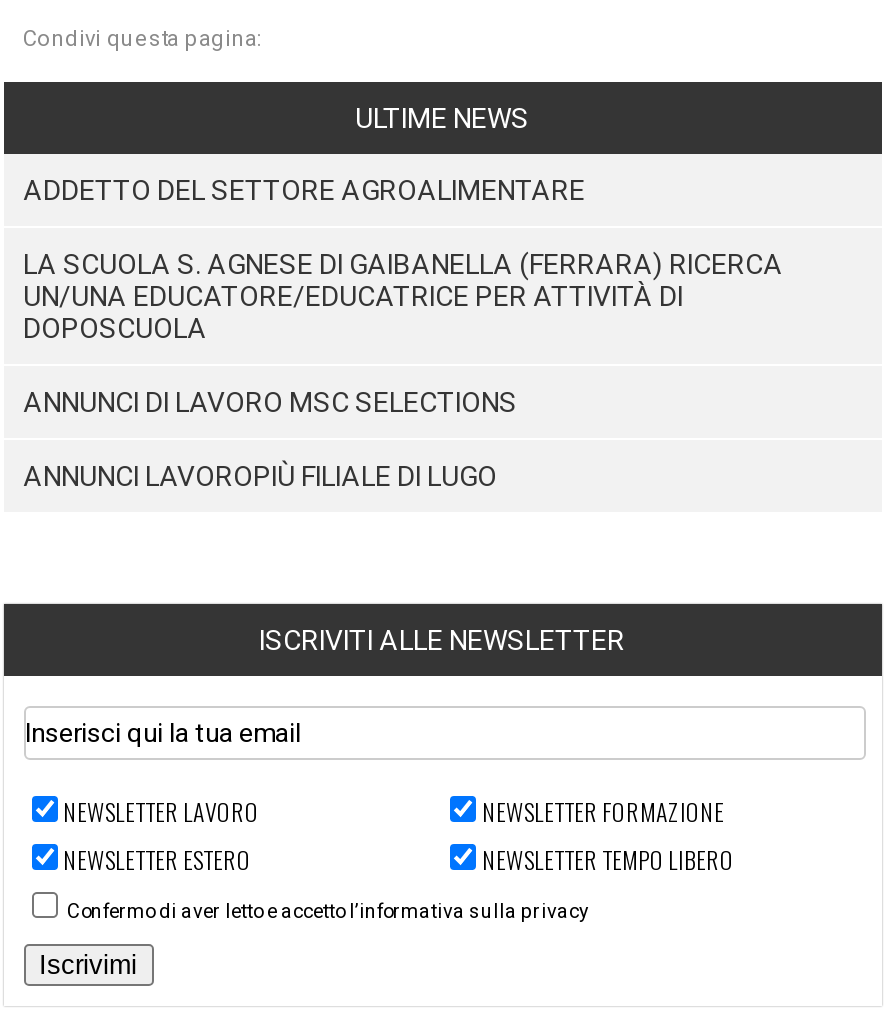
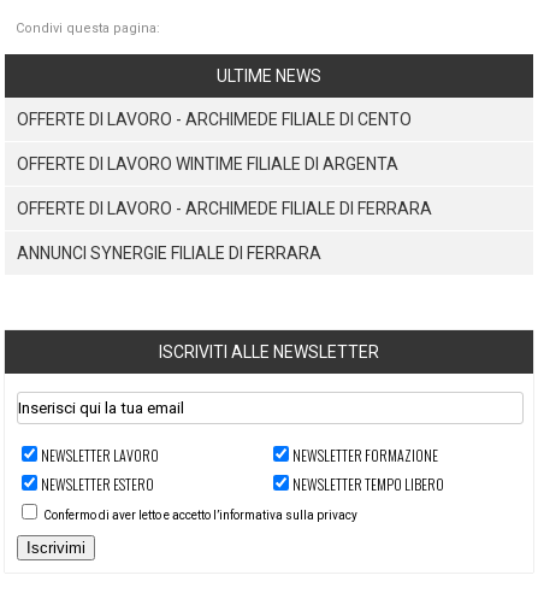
- ADDETTO DEL SETTORE AGROALIMENTARE
+ OFFERTE DI LAVORO - ARCHIMEDE FILIALE DI CENTO

- LA SCUOLA S. AGNESE DI GAIBANELLA (FERRARA) RICERCA
- UN/UNA EDUCATORE/EDUCATRICE PER ATTIVITÀ DI
- DOPOSCUOLA
+ OFFERTE DI LAVORO WINTIME FILIALE DI ARGENTA

- ANNUNCI DI LAVORO MSC SELECTIONS
+ OFFERTE DI LAVORO - ARCHIMEDE FILIALE DI FERRARA

- ANNUNCI LAVOROPIÙ FILIALE DI LUGO
+ ANNUNCI SYNERGIE FILIALE DI FERRARA
